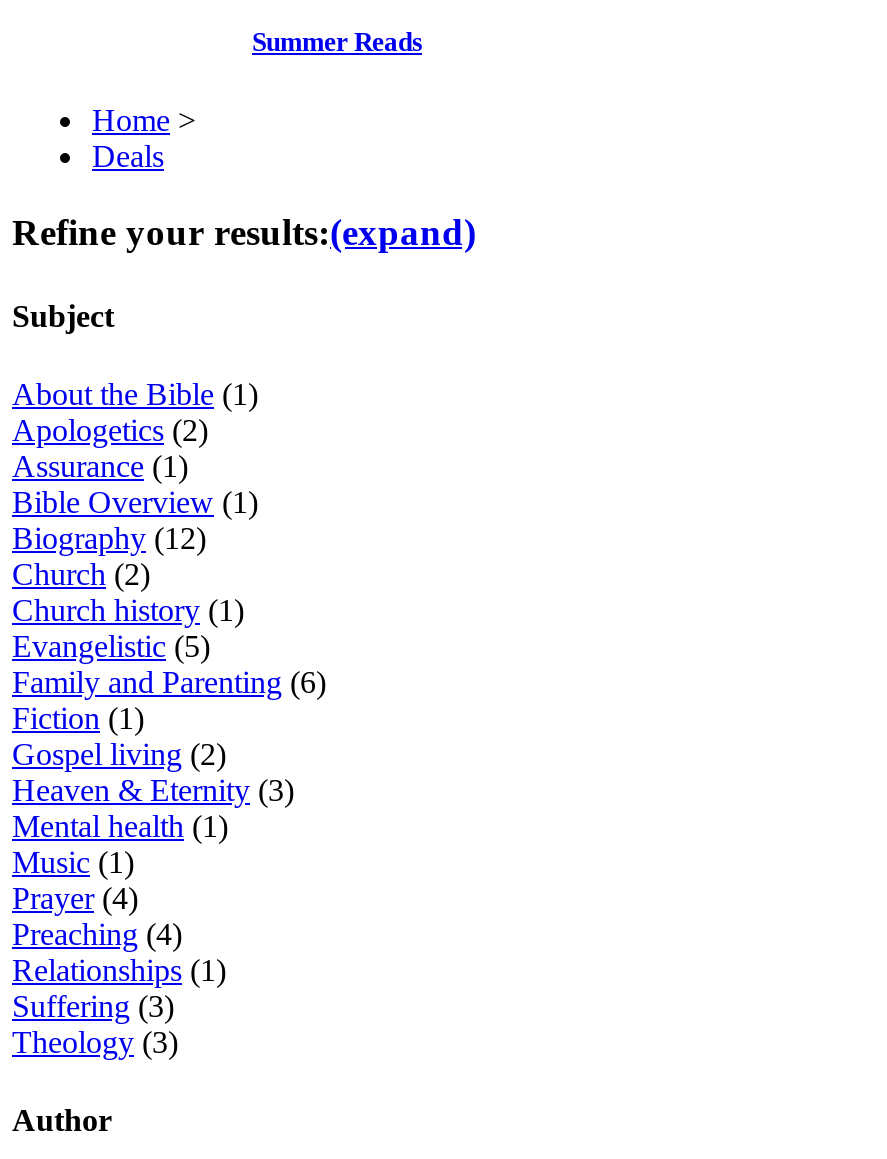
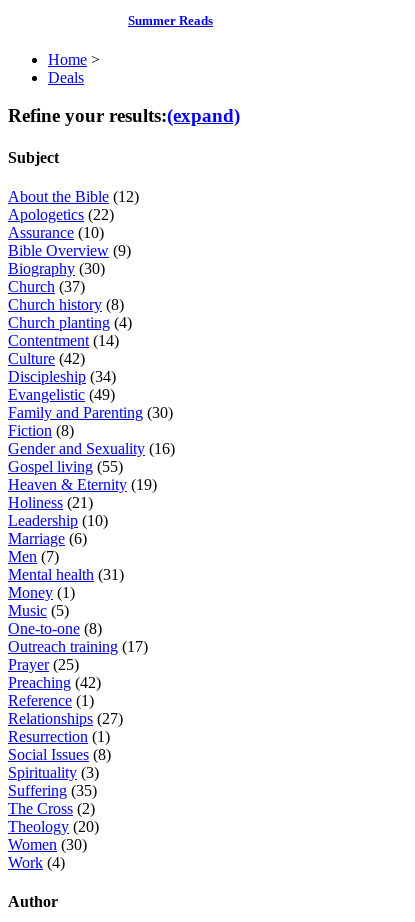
- About the Bible (1)
- Apologetics (2)
- Assurance (1)
- Bible Overview (1)
- Biography (12)
- Church (2)
- Church history (1)
- Evangelistic (5)
- Family and Parenting (6)
- Fiction (1)
- Gospel living (2)
- Heaven & Eternity (3)
- Mental health (1)
- Music (1)
- Prayer (4)
- Preaching (4)
- Relationships (1)
- Suffering (3)
- Theology (3)
+ About the Bible (12)
+ Apologetics (22)
+ Assurance (10)
+ Bible Overview (9)
+ Biography (30)
+ Church (37)
+ Church history (8)
+ Church planting (4)
+ Contentment (14)
+ Culture (42)
+ Discipleship (34)
+ Evangelistic (49)
+ Family and Parenting (30)
+ Fiction (8)
+ Gender and Sexuality (16)
+ Gospel living (55)
+ Heaven & Eternity (19)
+ Holiness (21)
+ Leadership (10)
+ Marriage (6)
+ Men (7)
+ Mental health (31)
+ Money (1)
+ Music (5)
+ One-to-one (8)
+ Outreach training (17)
+ Prayer (25)
+ Preaching (42)
+ Reference (1)
+ Relationships (27)
+ Resurrection (1)
+ Social Issues (8)
+ Spirituality (3)
+ Suffering (35)
+ The Cross (2)
+ Theology (20)
+ Women (30)
+ Work (4)
